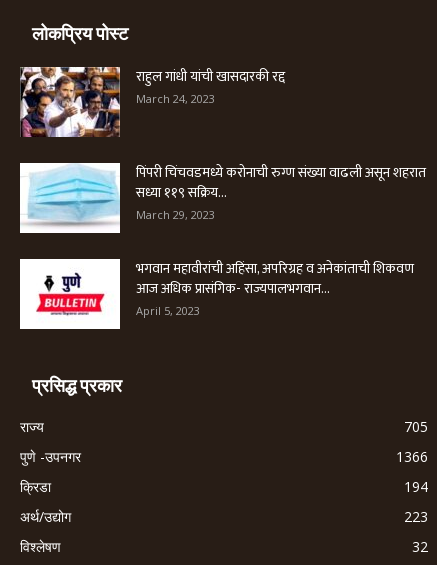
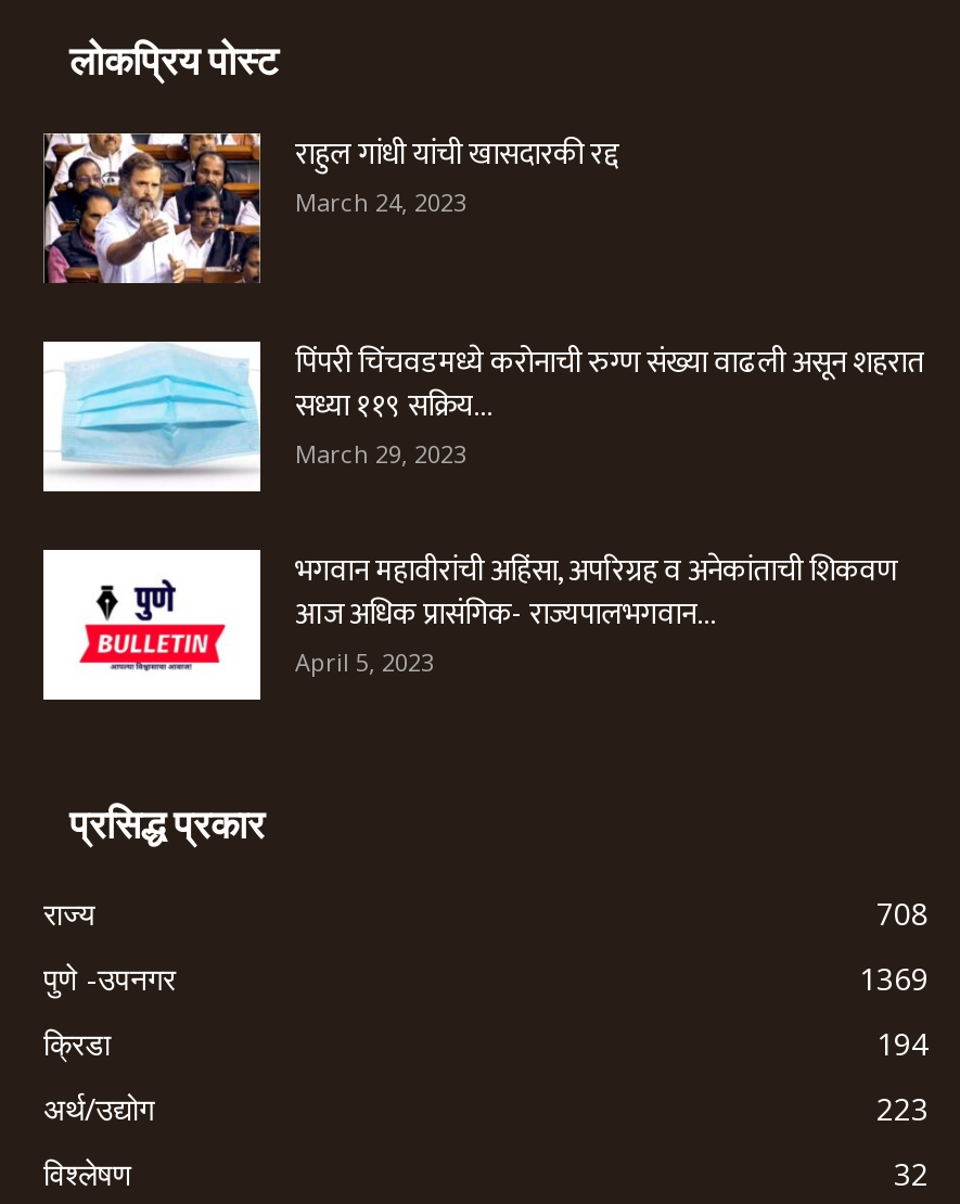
- 705
+ 708

- 1366
+ 1369
